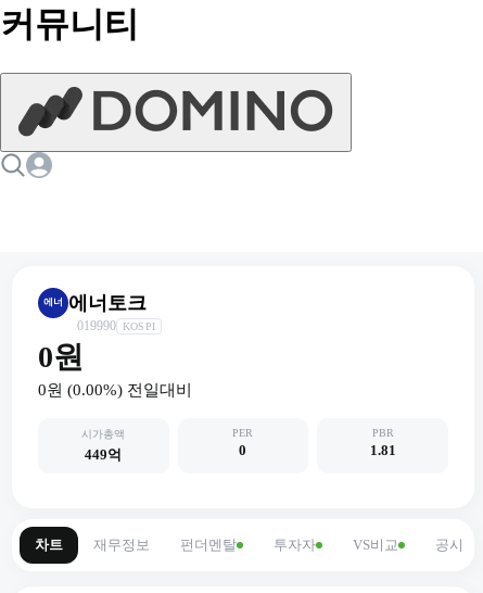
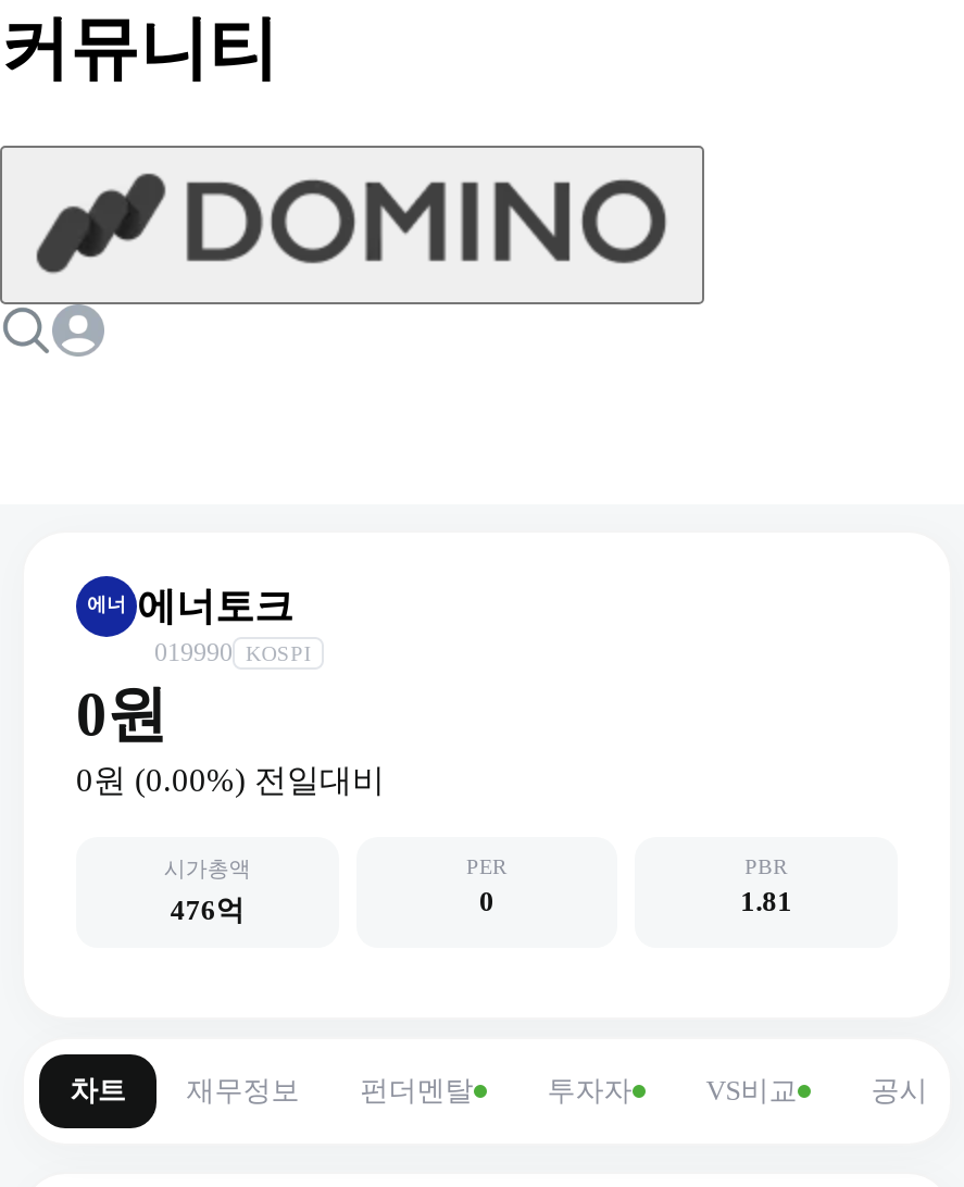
- 449억
+ 476억
